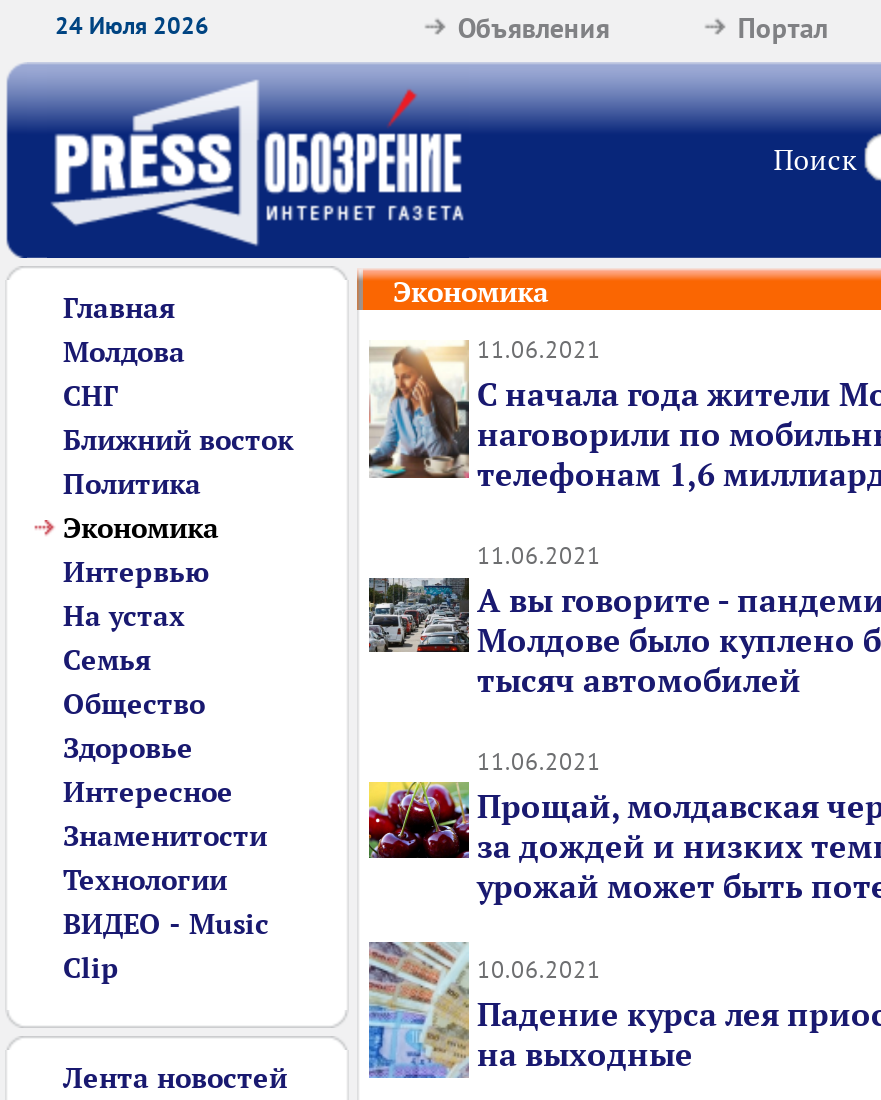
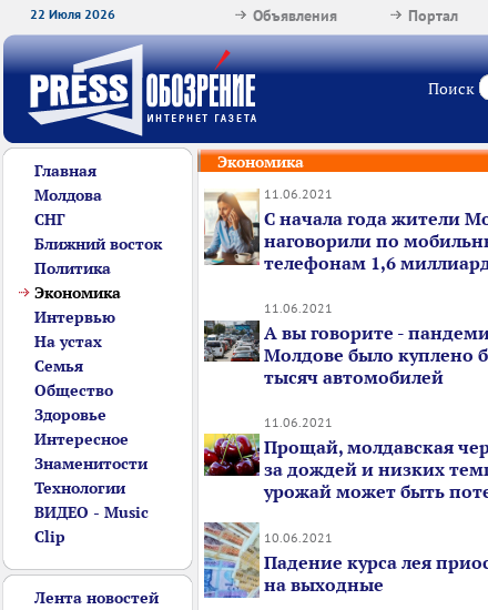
- 24 Июля 2026
+ 22 Июля 2026
